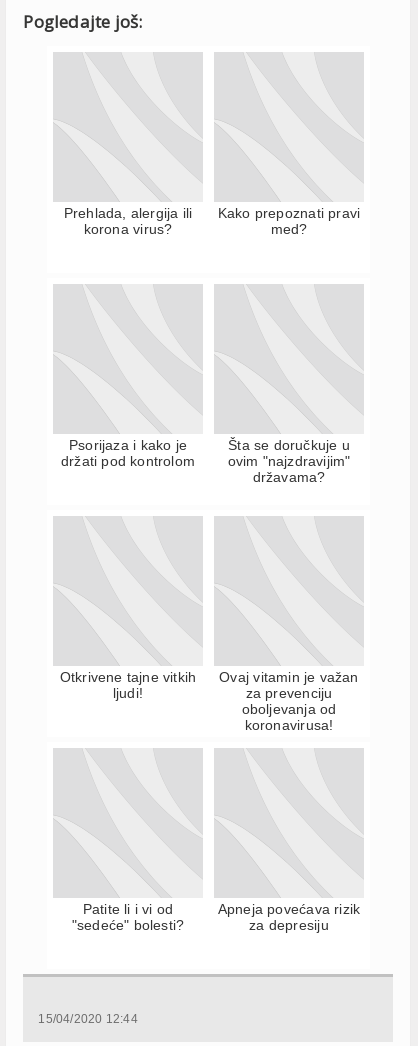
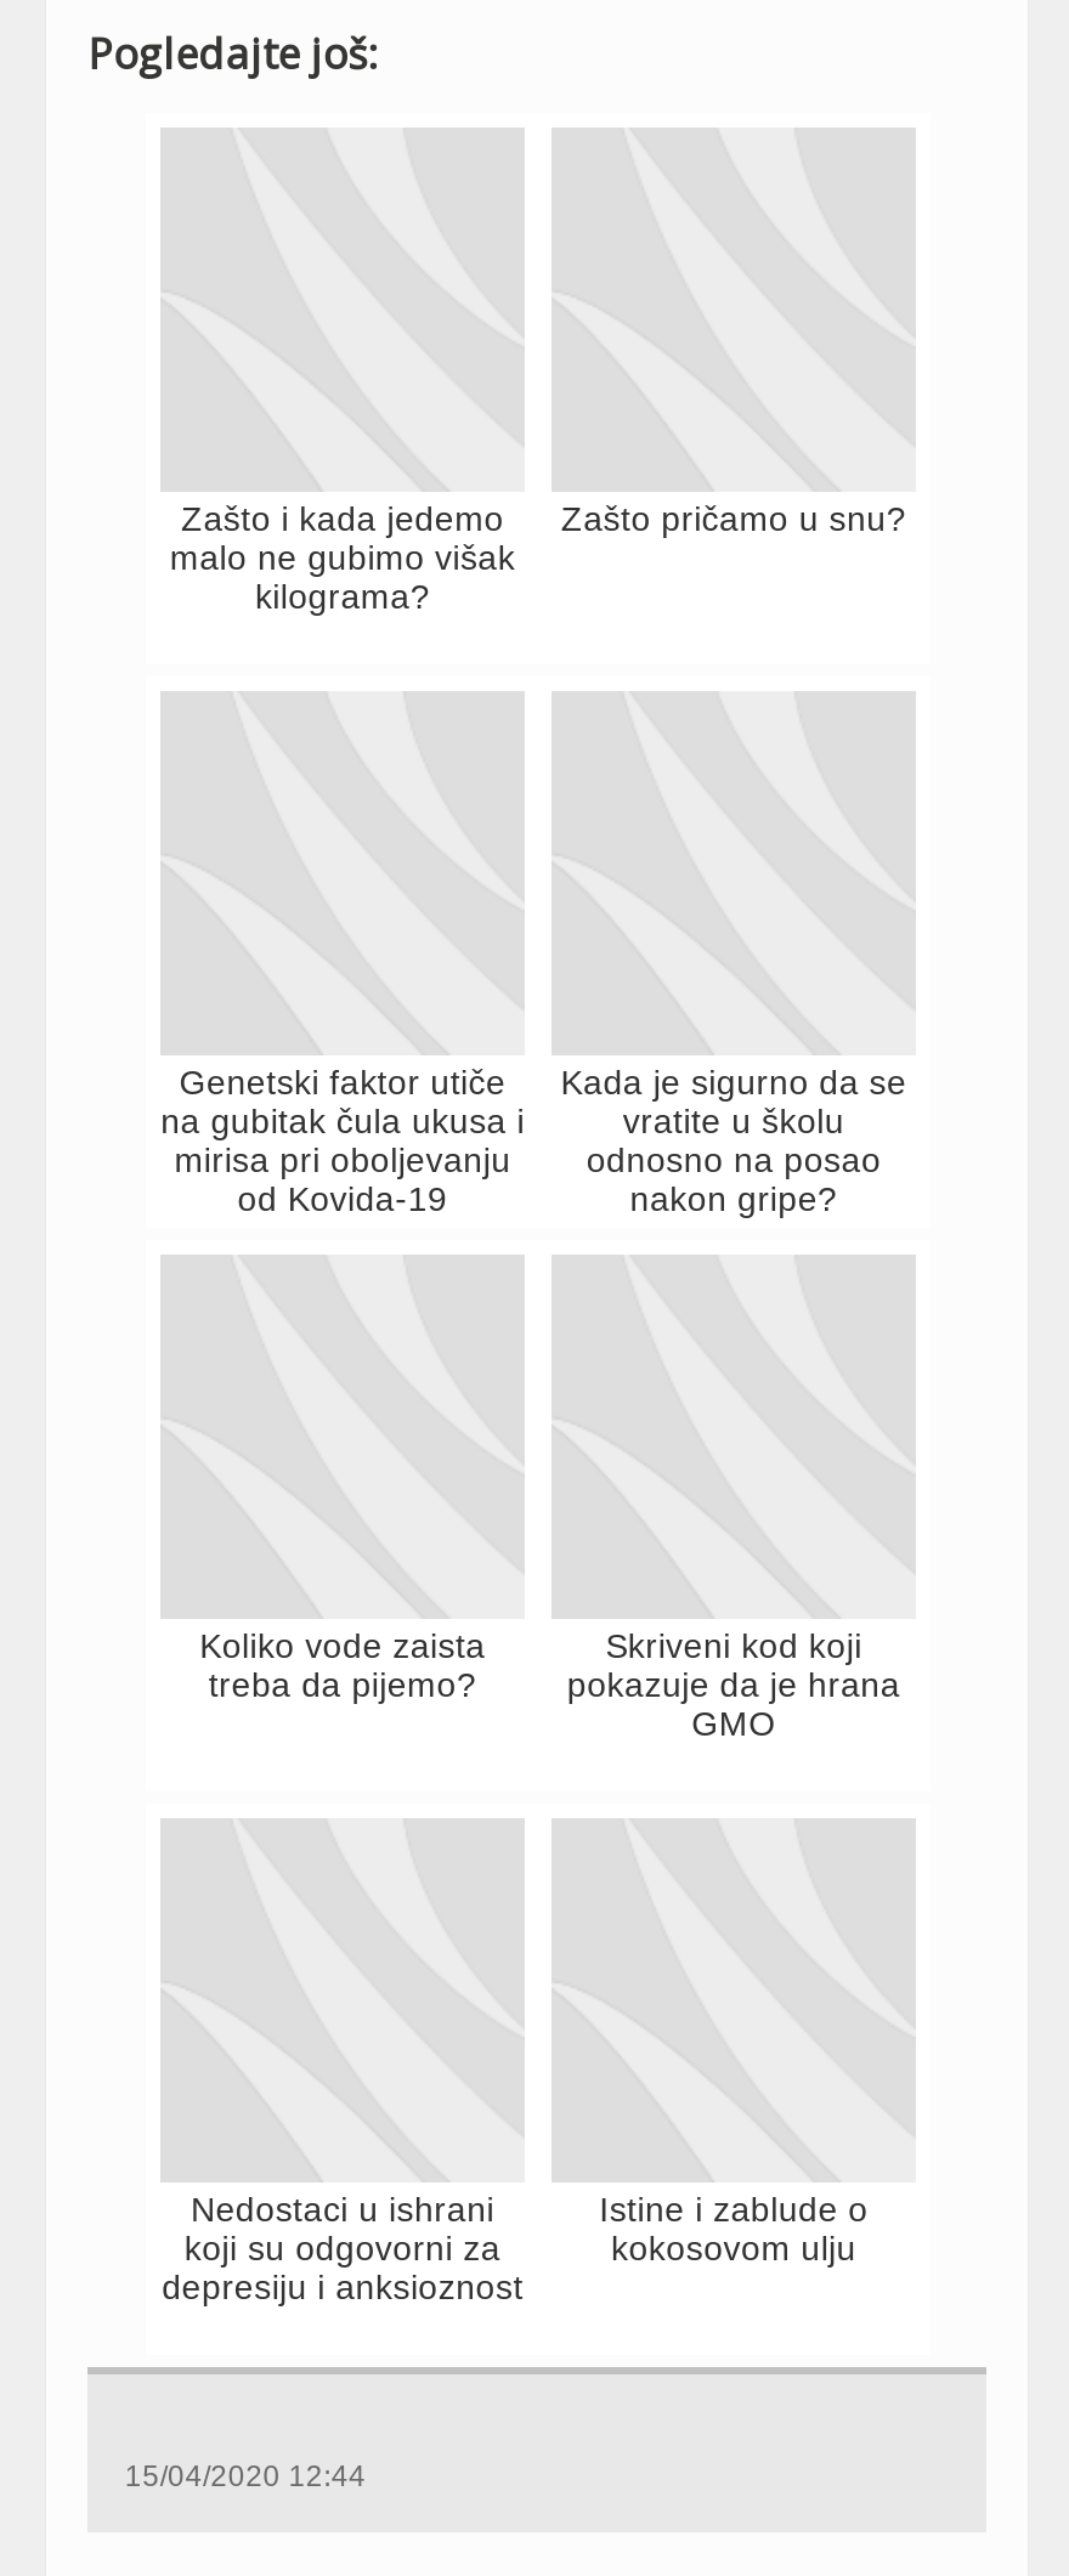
- Prehlada, alergija ili
- korona virus?
+ Zašto i kada jedemo
+ malo ne gubimo višak
+ kilograma?

- Kako prepoznati pravi
- med?
+ Zašto pričamo u snu?

- Psorijaza i kako je
- držati pod kontrolom
+ Genetski faktor utiče
+ na gubitak čula ukusa i
+ mirisa pri oboljevanju
+ od Kovida-19

- Šta se doručkuje u
- ovim "najzdravijim"
- državama?
+ Kada je sigurno da se
+ vratite u školu
+ odnosno na posao
+ nakon gripe?

- Otkrivene tajne vitkih
- ljudi!
+ Koliko vode zaista
+ treba da pijemo?

- Ovaj vitamin je važan
- za prevenciju
- oboljevanja od
- koronavirusa!
+ Skriveni kod koji
+ pokazuje da je hrana
+ GMO

- Patite li i vi od
- "sedeće" bolesti?
+ Nedostaci u ishrani
+ koji su odgovorni za
+ depresiju i anksioznost

- Apneja povećava rizik
- za depresiju
+ Istine i zablude o
+ kokosovom ulju
